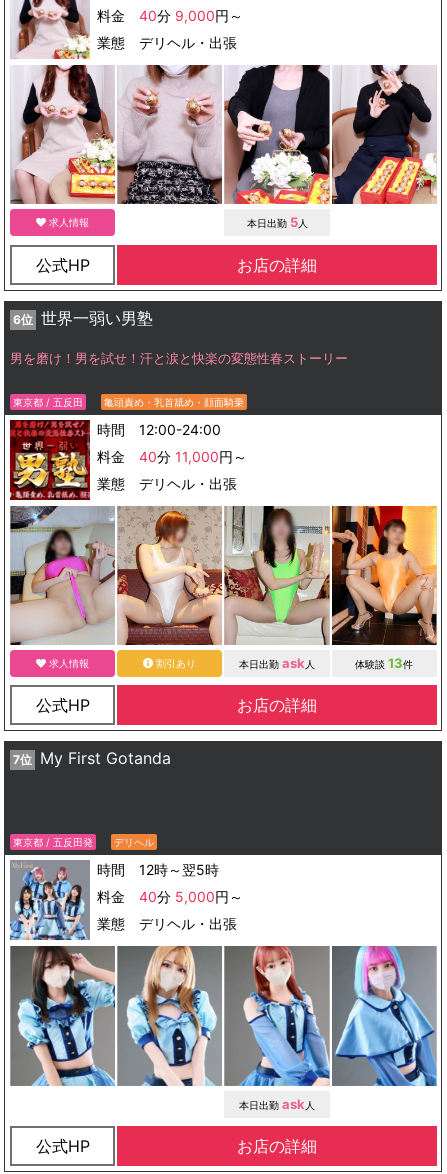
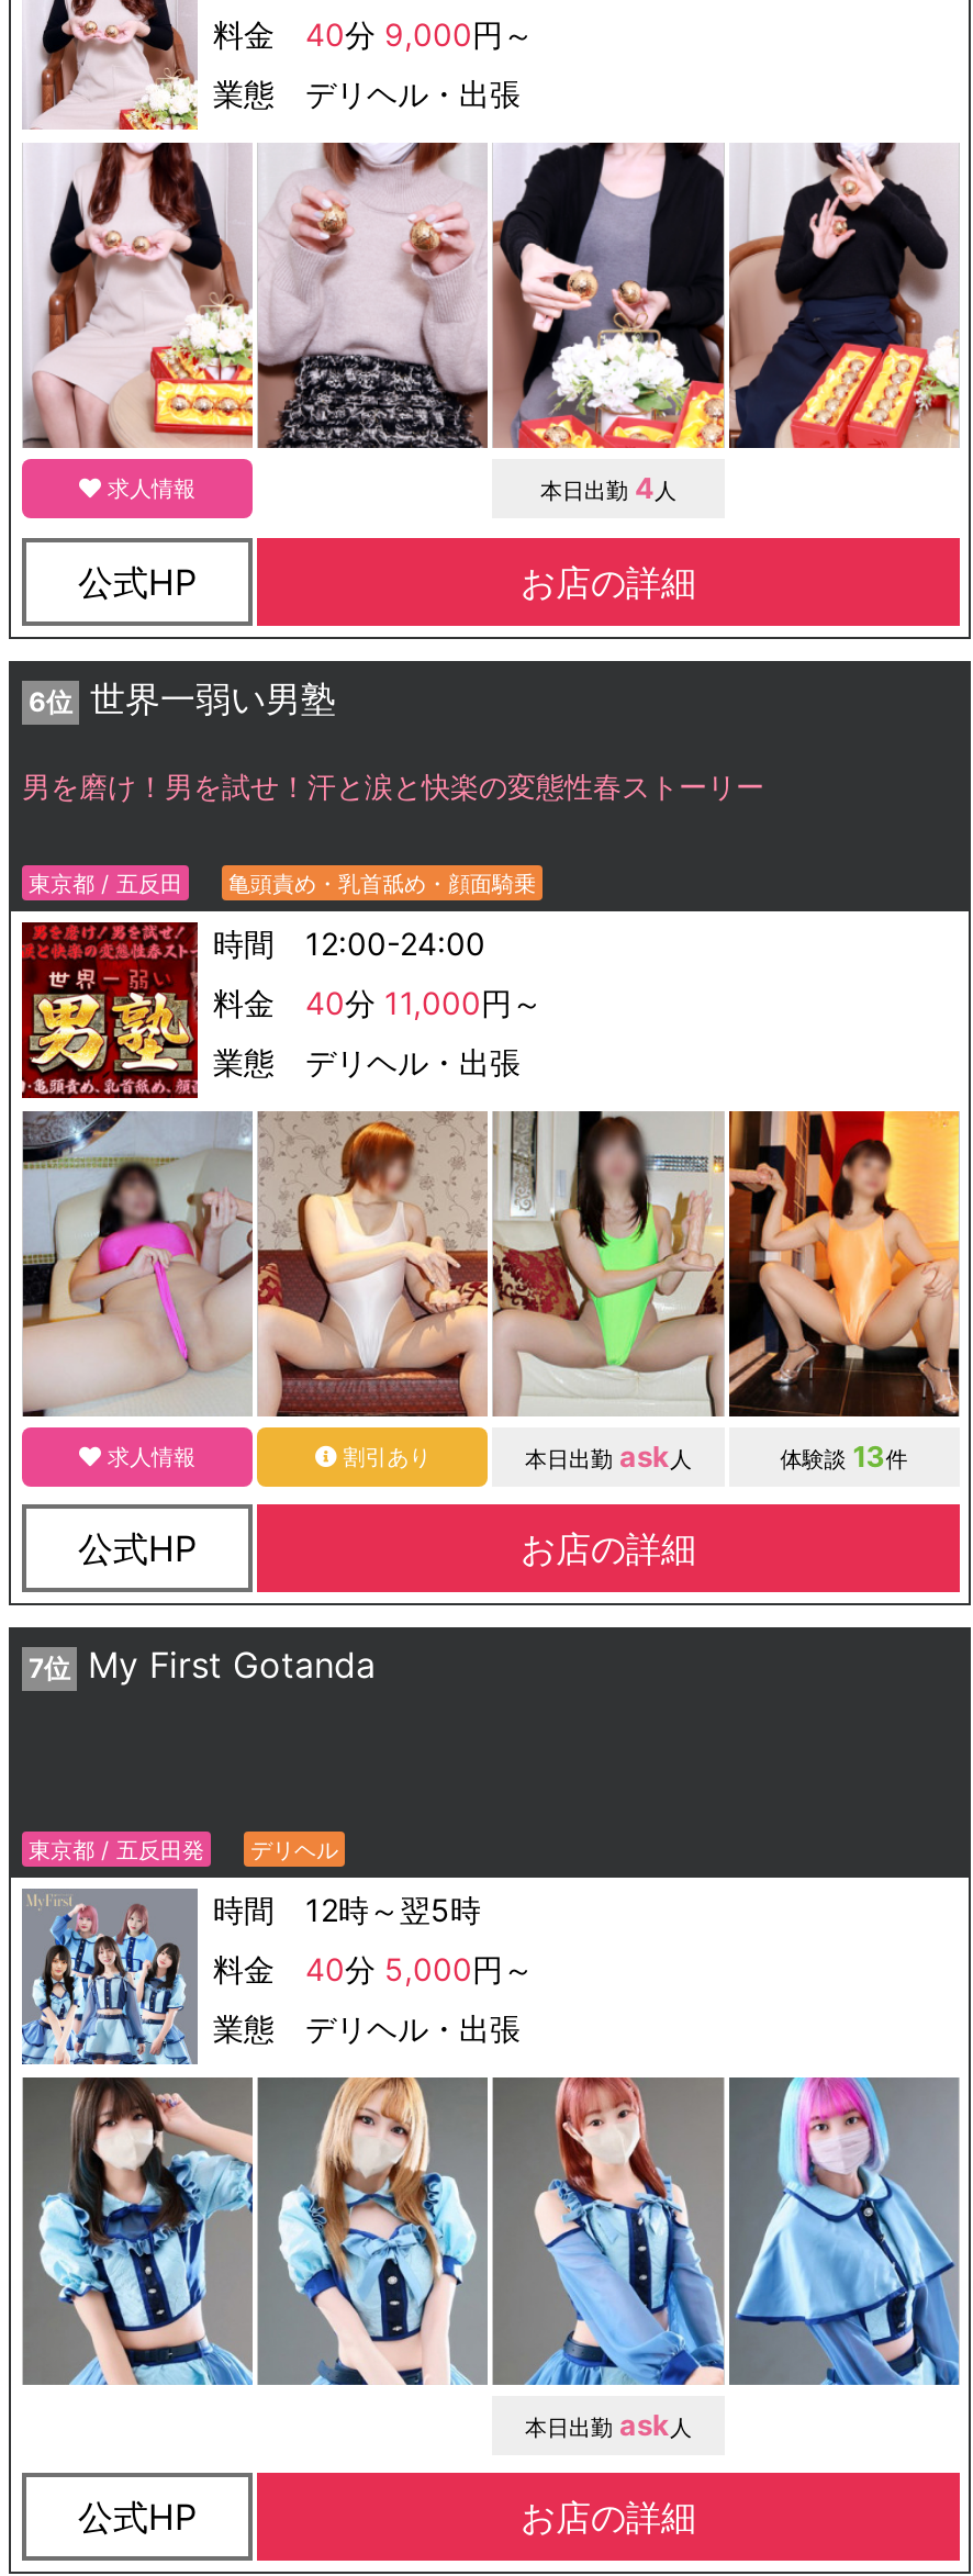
- 本日出勤5人
+ 本日出勤4人
